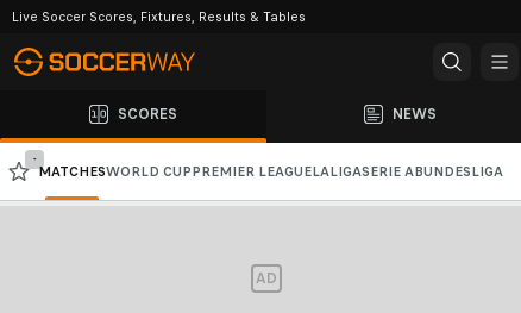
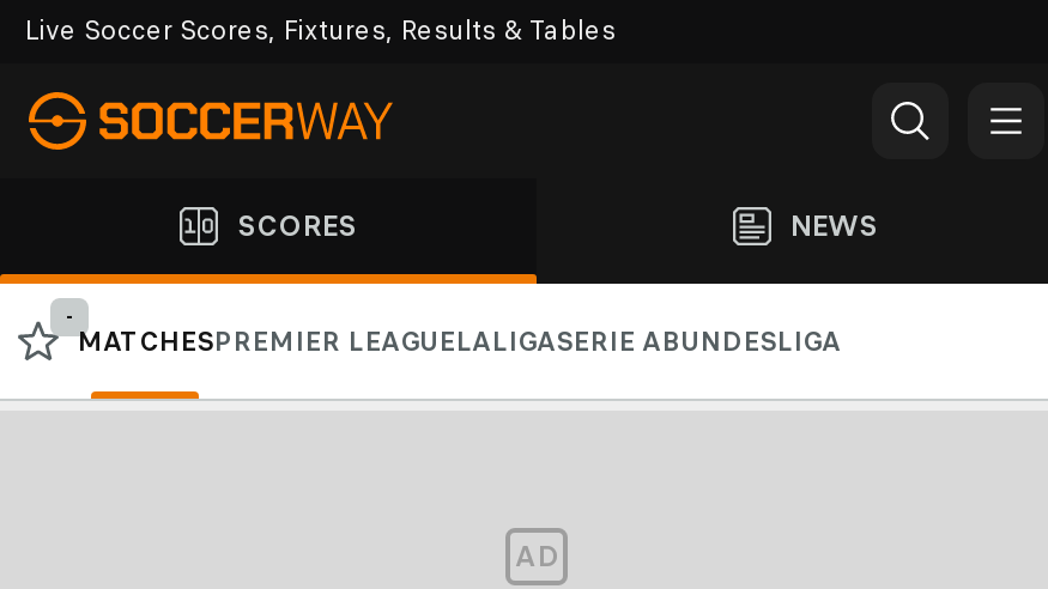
- MATCHESWORLD CUP PREMIER LEAGUELALIGASERIE A BUNDESLIGA
+ MATCHESPREMIER LEAGUELALIGASERIE ABUNDESLIGA
